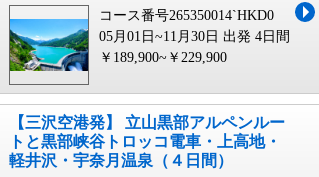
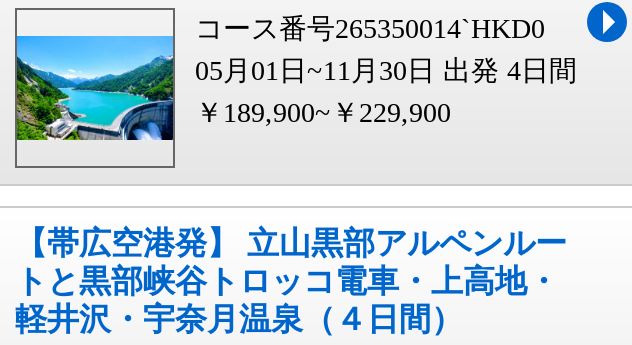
- 【三沢空港発】 立山黒部アルペンルー
+ 【帯広空港発】 立山黒部アルペンルー
